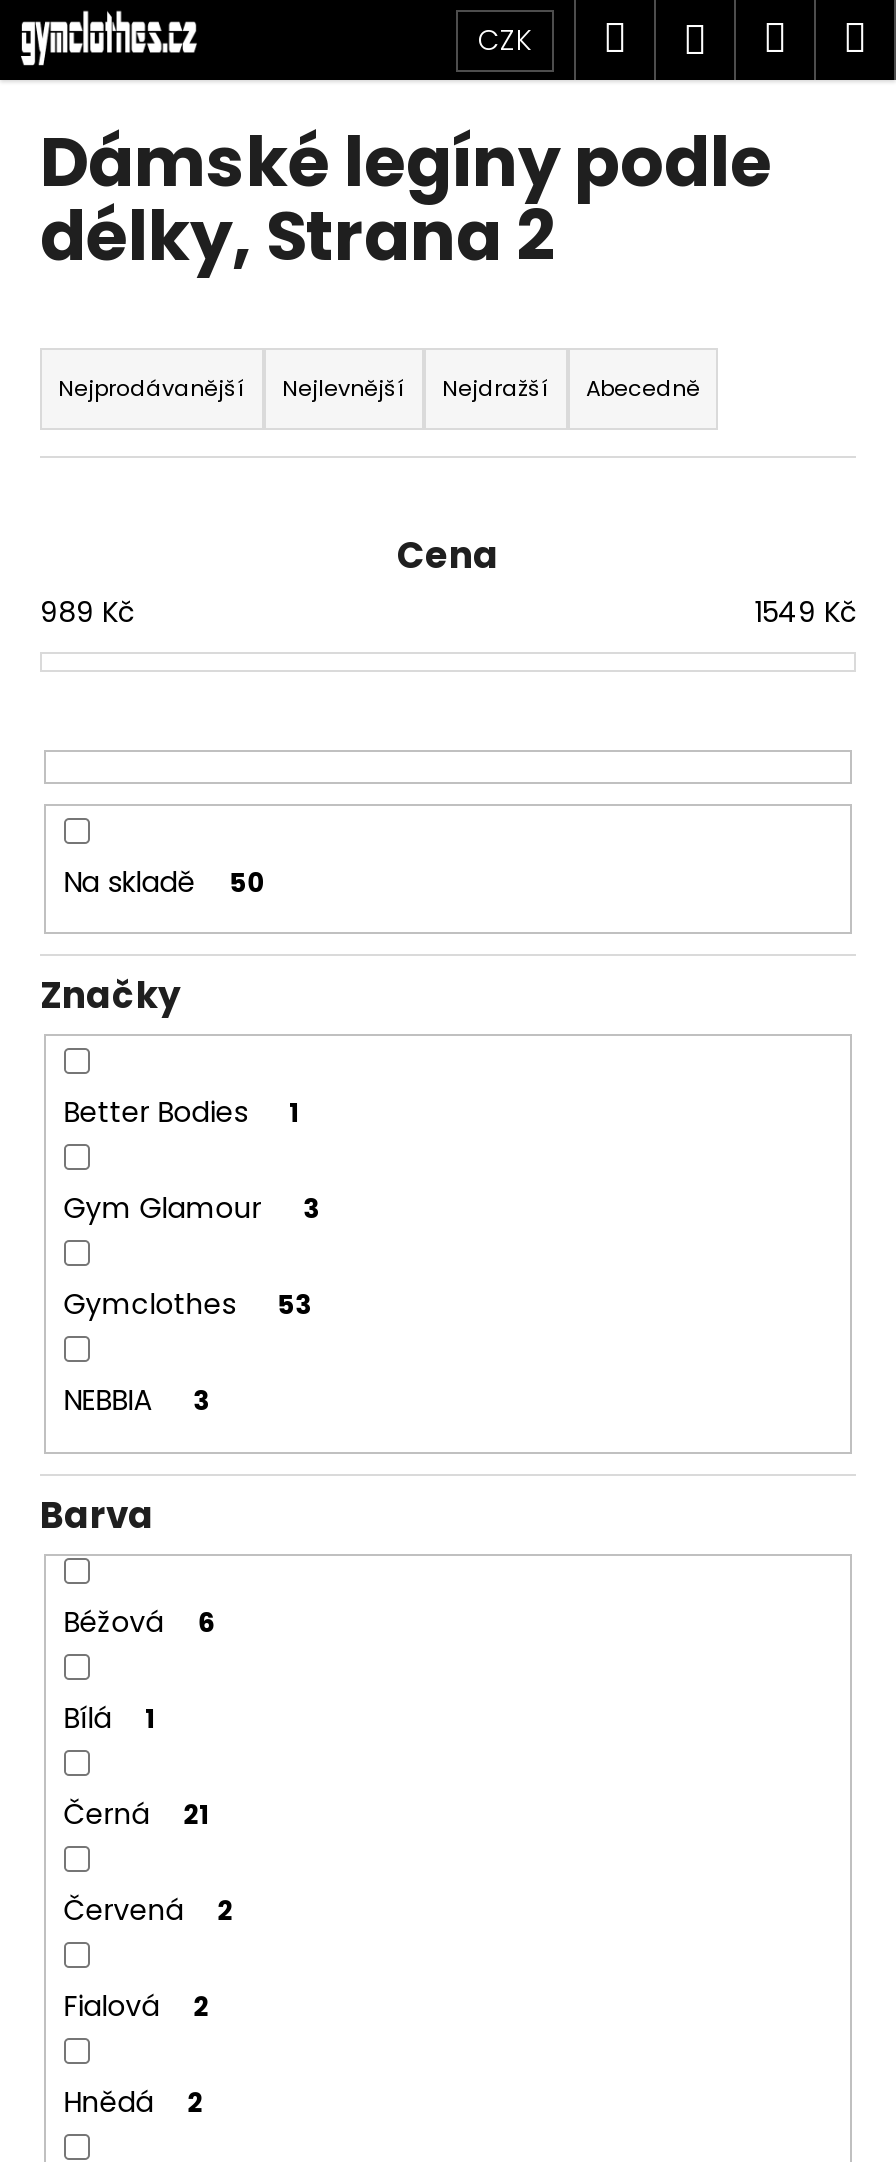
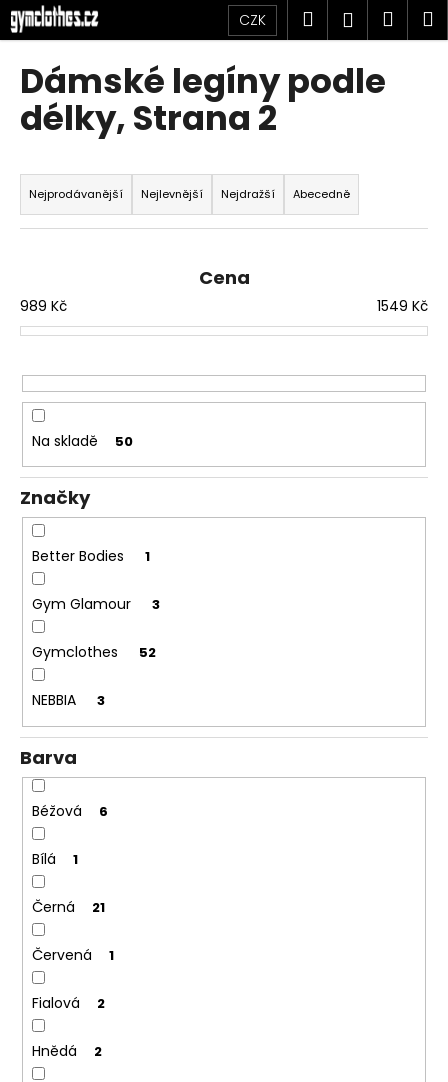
- Gymclothes 53
+ Gymclothes 52

- 2
+ 1
